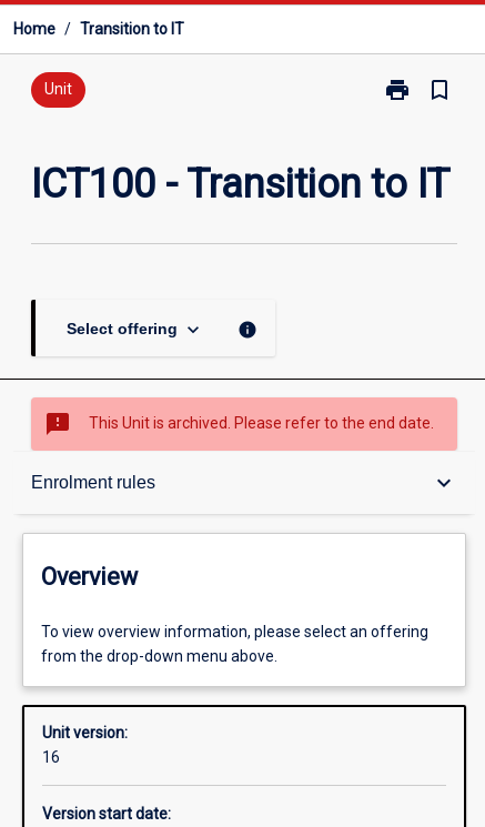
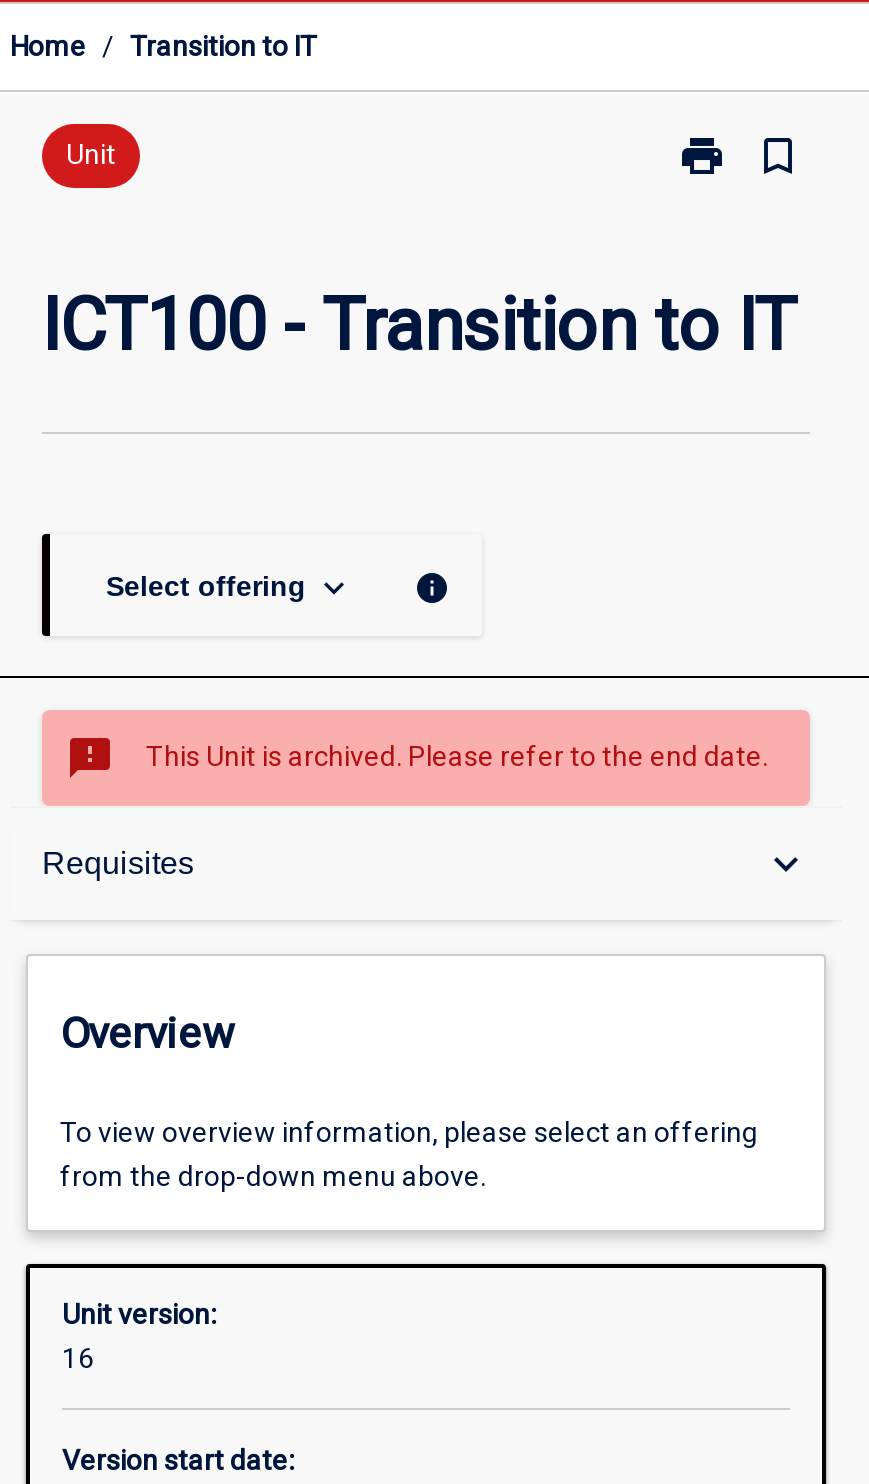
- Enrolment rules
+ Requisites
